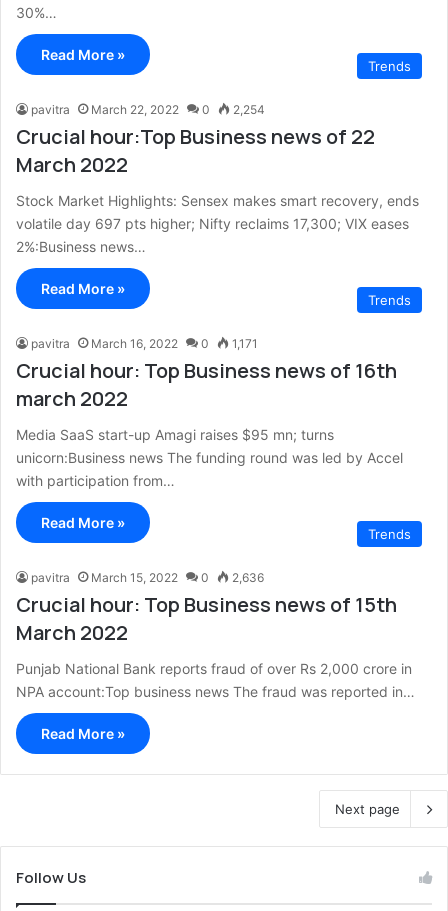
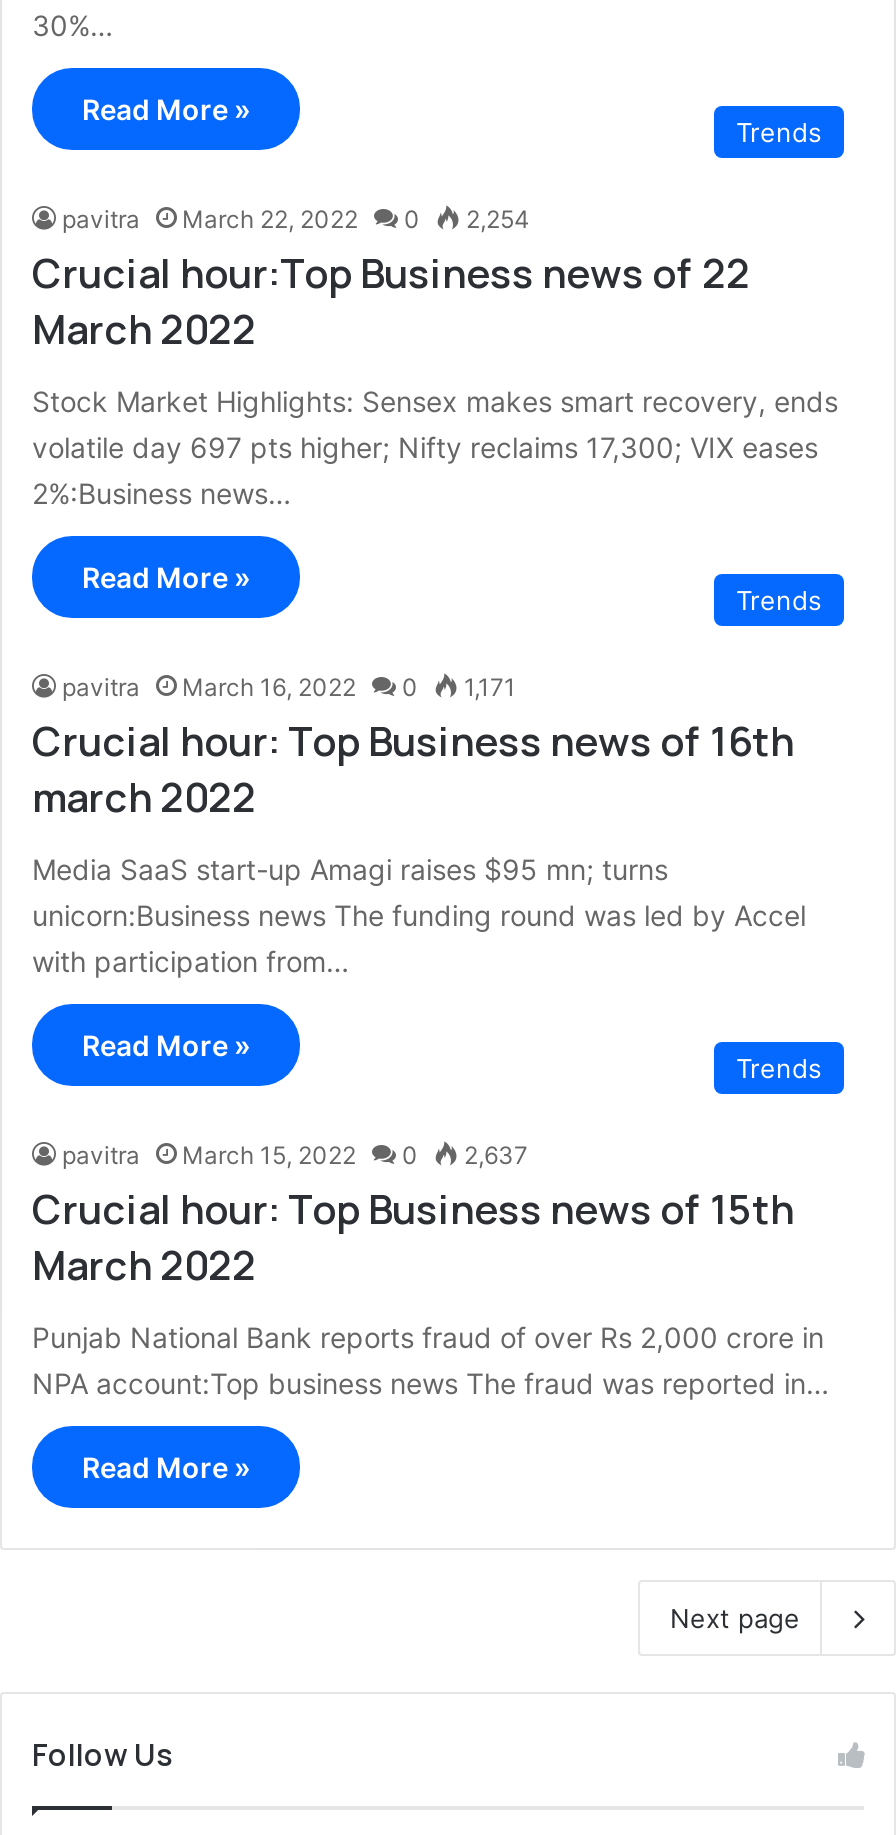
- pavitra March 15, 2022 0 2,636
+ pavitra March 15, 2022 0 2,637
